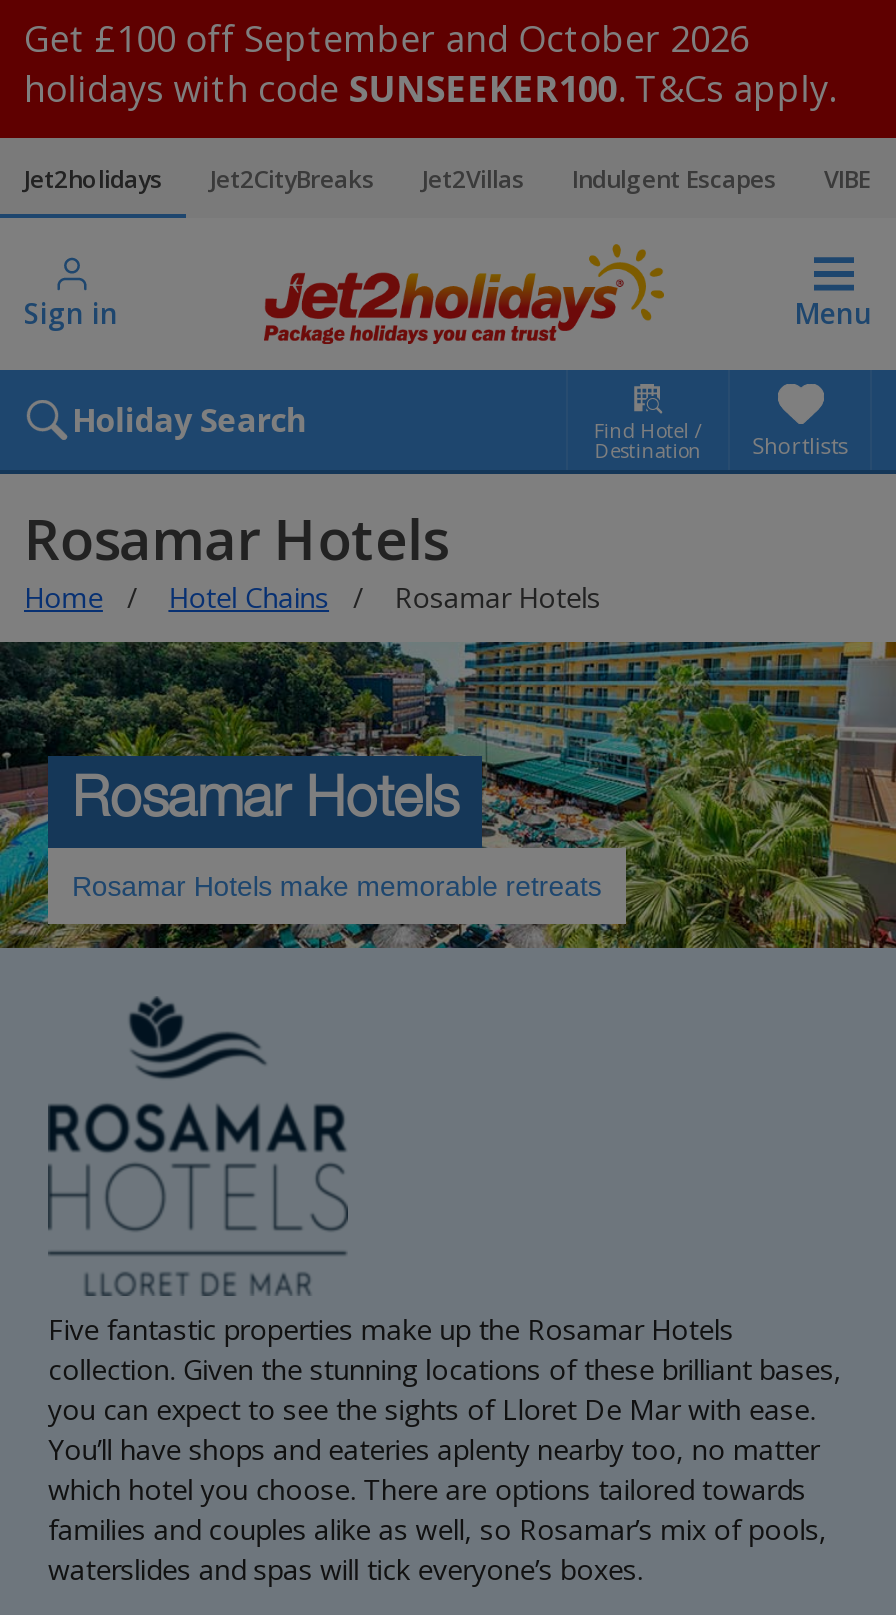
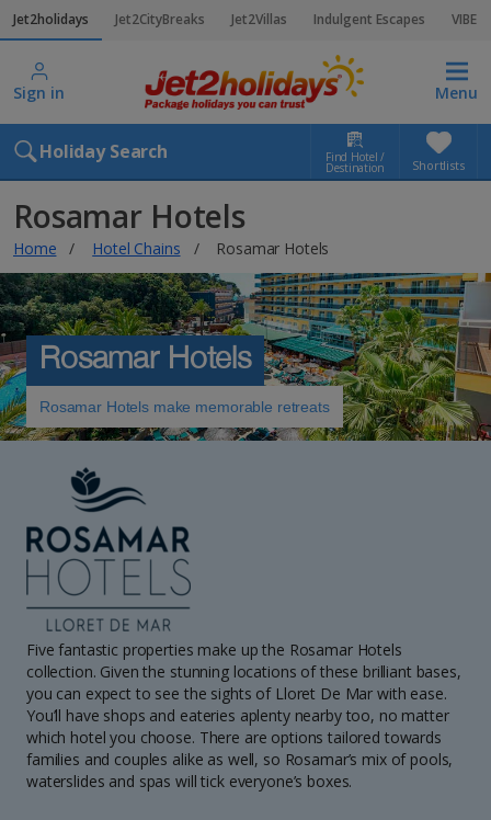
- Get £100 off September and October 2026
- holidays with code SUNSEEKER100. T&Cs apply.
